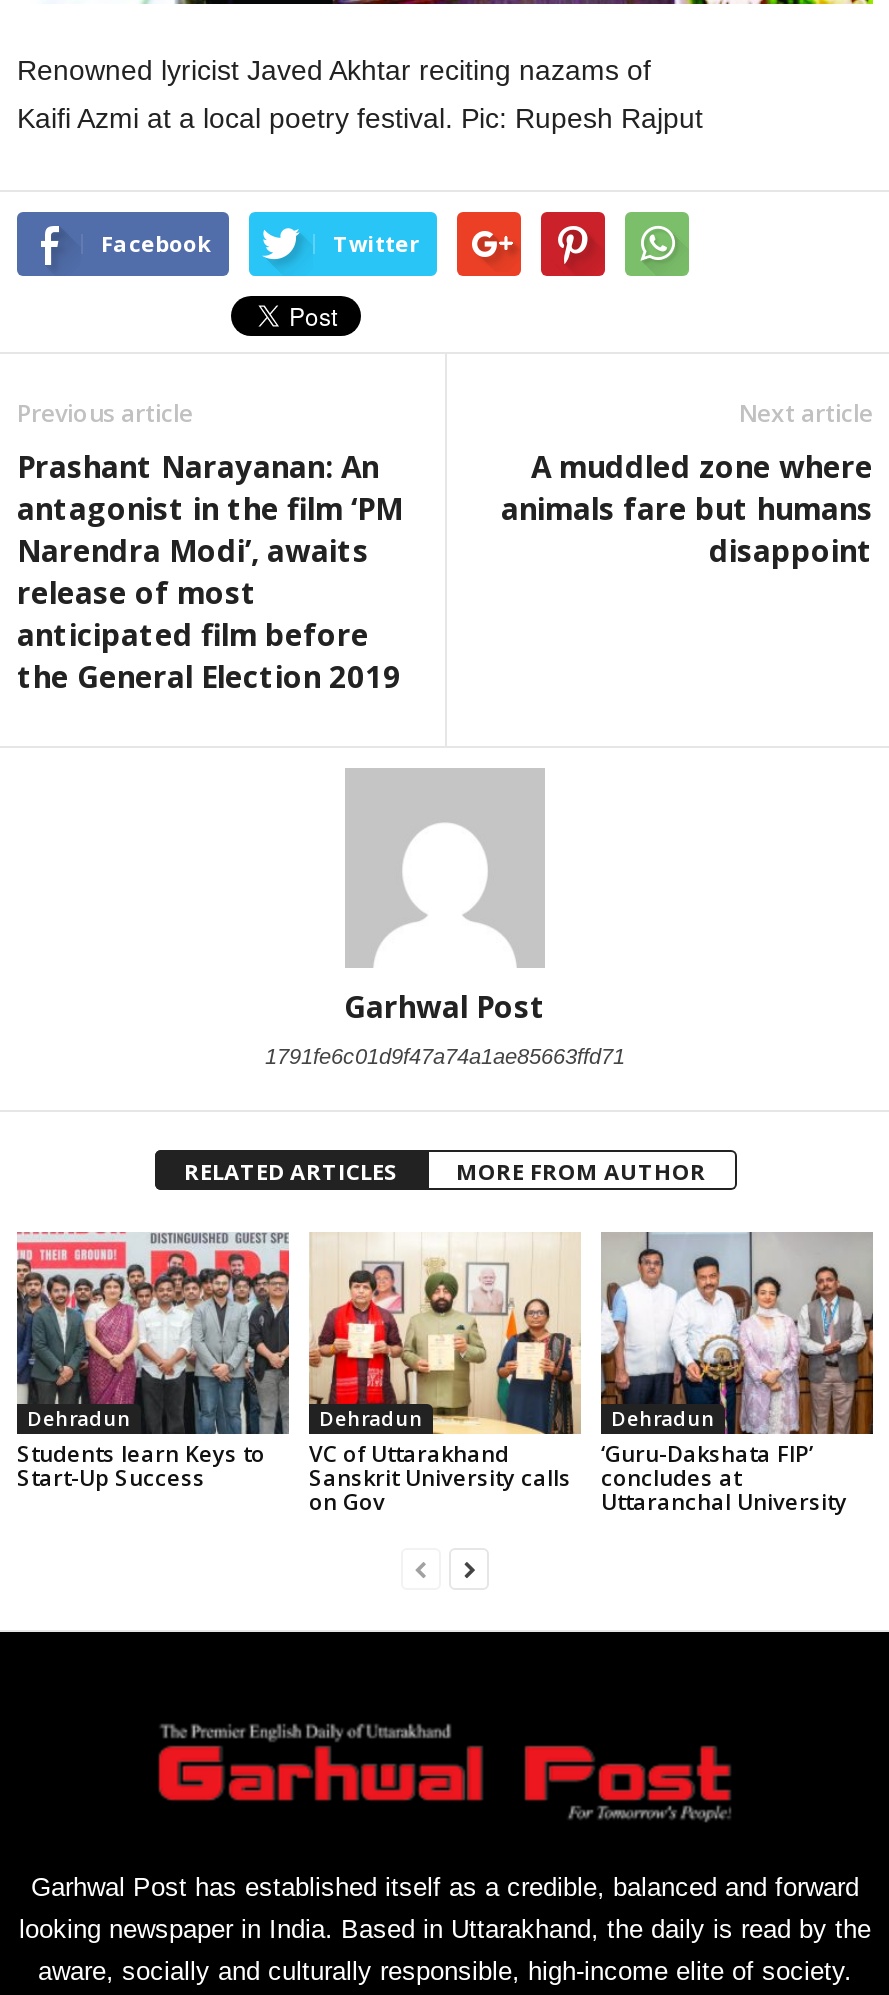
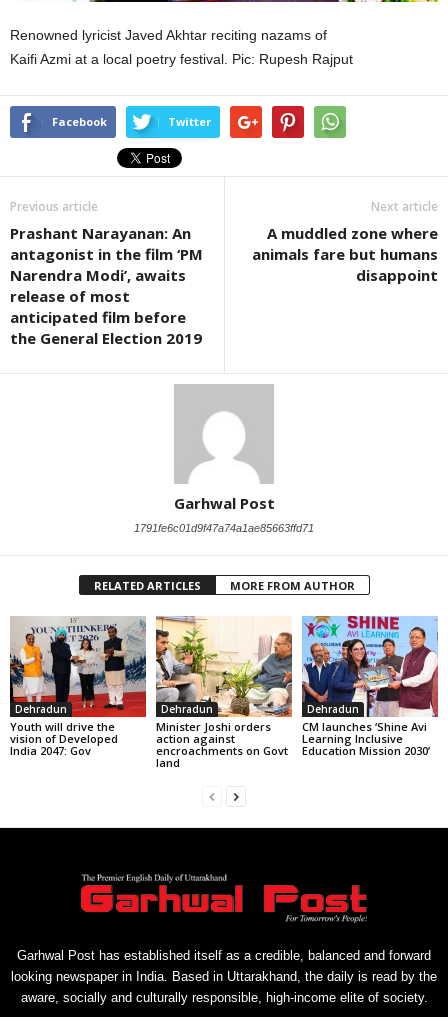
- [image]
- Students learn Keys to
- Start-Up Success
+ [image]
+ Youth will drive the
+ vision of Developed
+ India 2047: Gov

- [image]
- VC of Uttarakhand
- Sanskrit University calls
- on Gov
+ [image]
+ Minister Joshi orders
+ action against
+ encroachments on Govt
+ land

- [image]
- ‘Guru-Dakshata FIP’
- concludes at
- Uttaranchal University
+ [image]
+ CM launches ‘Shine Avi
+ Learning Inclusive
+ Education Mission 2030’
